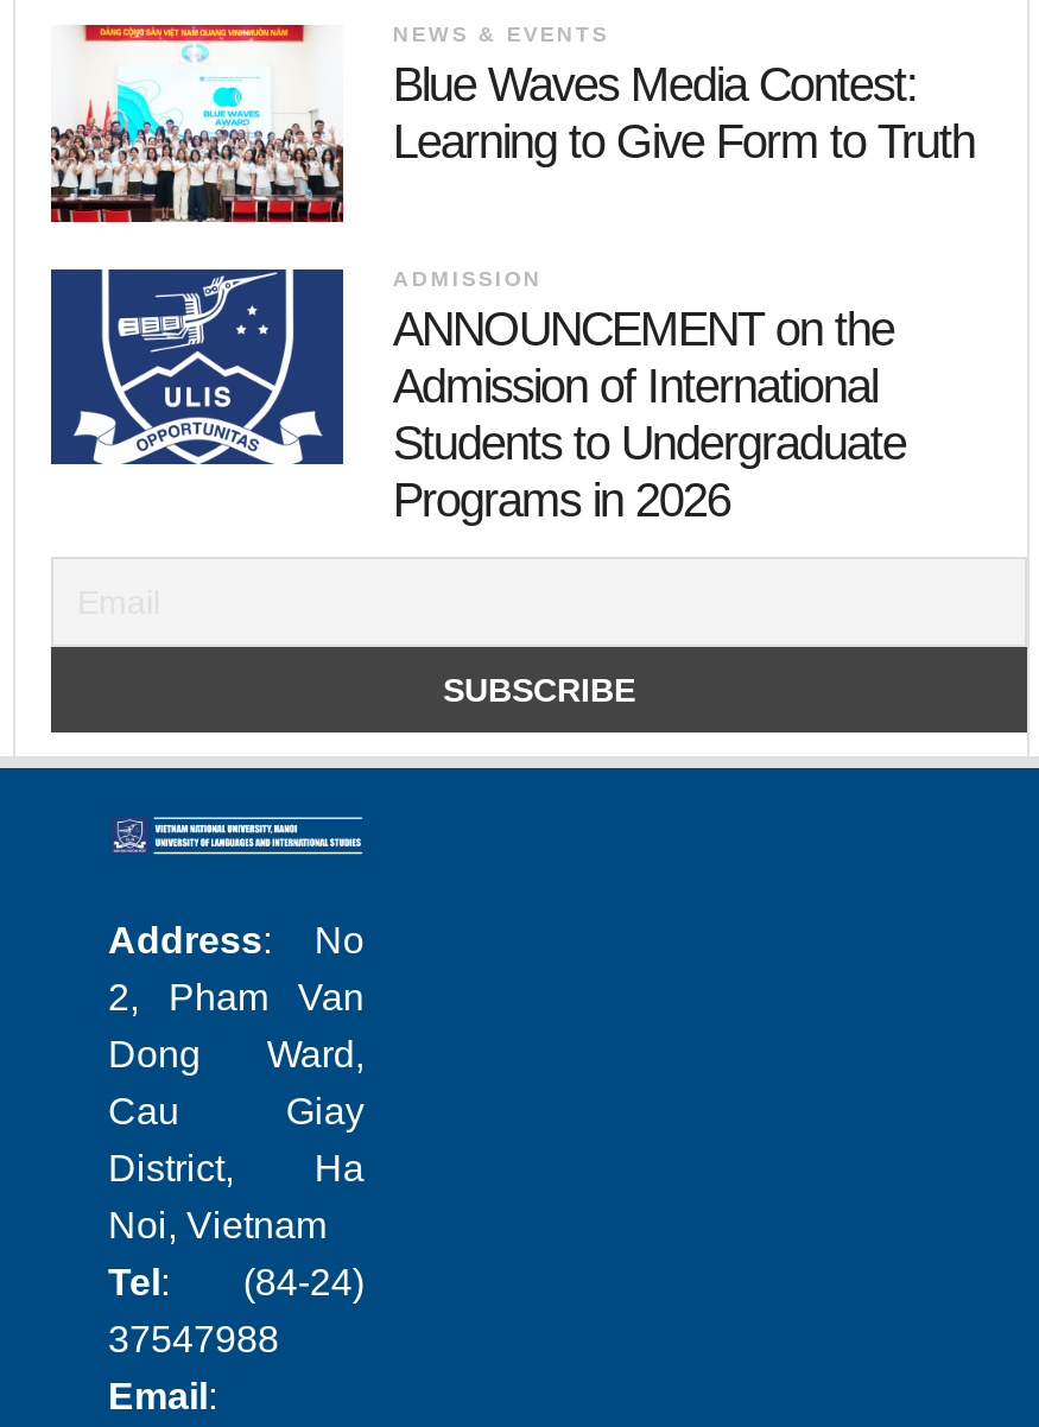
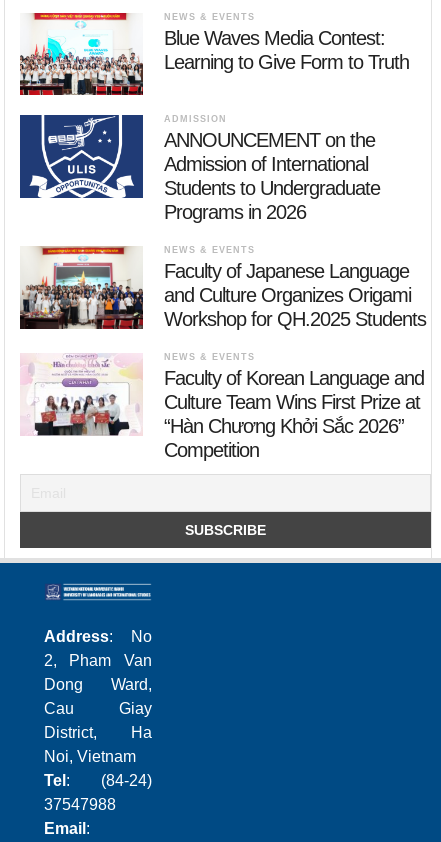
+ [image]
+ NEWS & EVENTS
+ Faculty of Japanese Language
+ and Culture Organizes Origami
+ Workshop for QH.2025 Students
+ NEWS & EVENTS
+ Faculty of Korean Language and
+ Culture Team Wins First Prize at
+ “Hàn Chương Khởi Sắc 2026”
+ Competition

+ [image]
